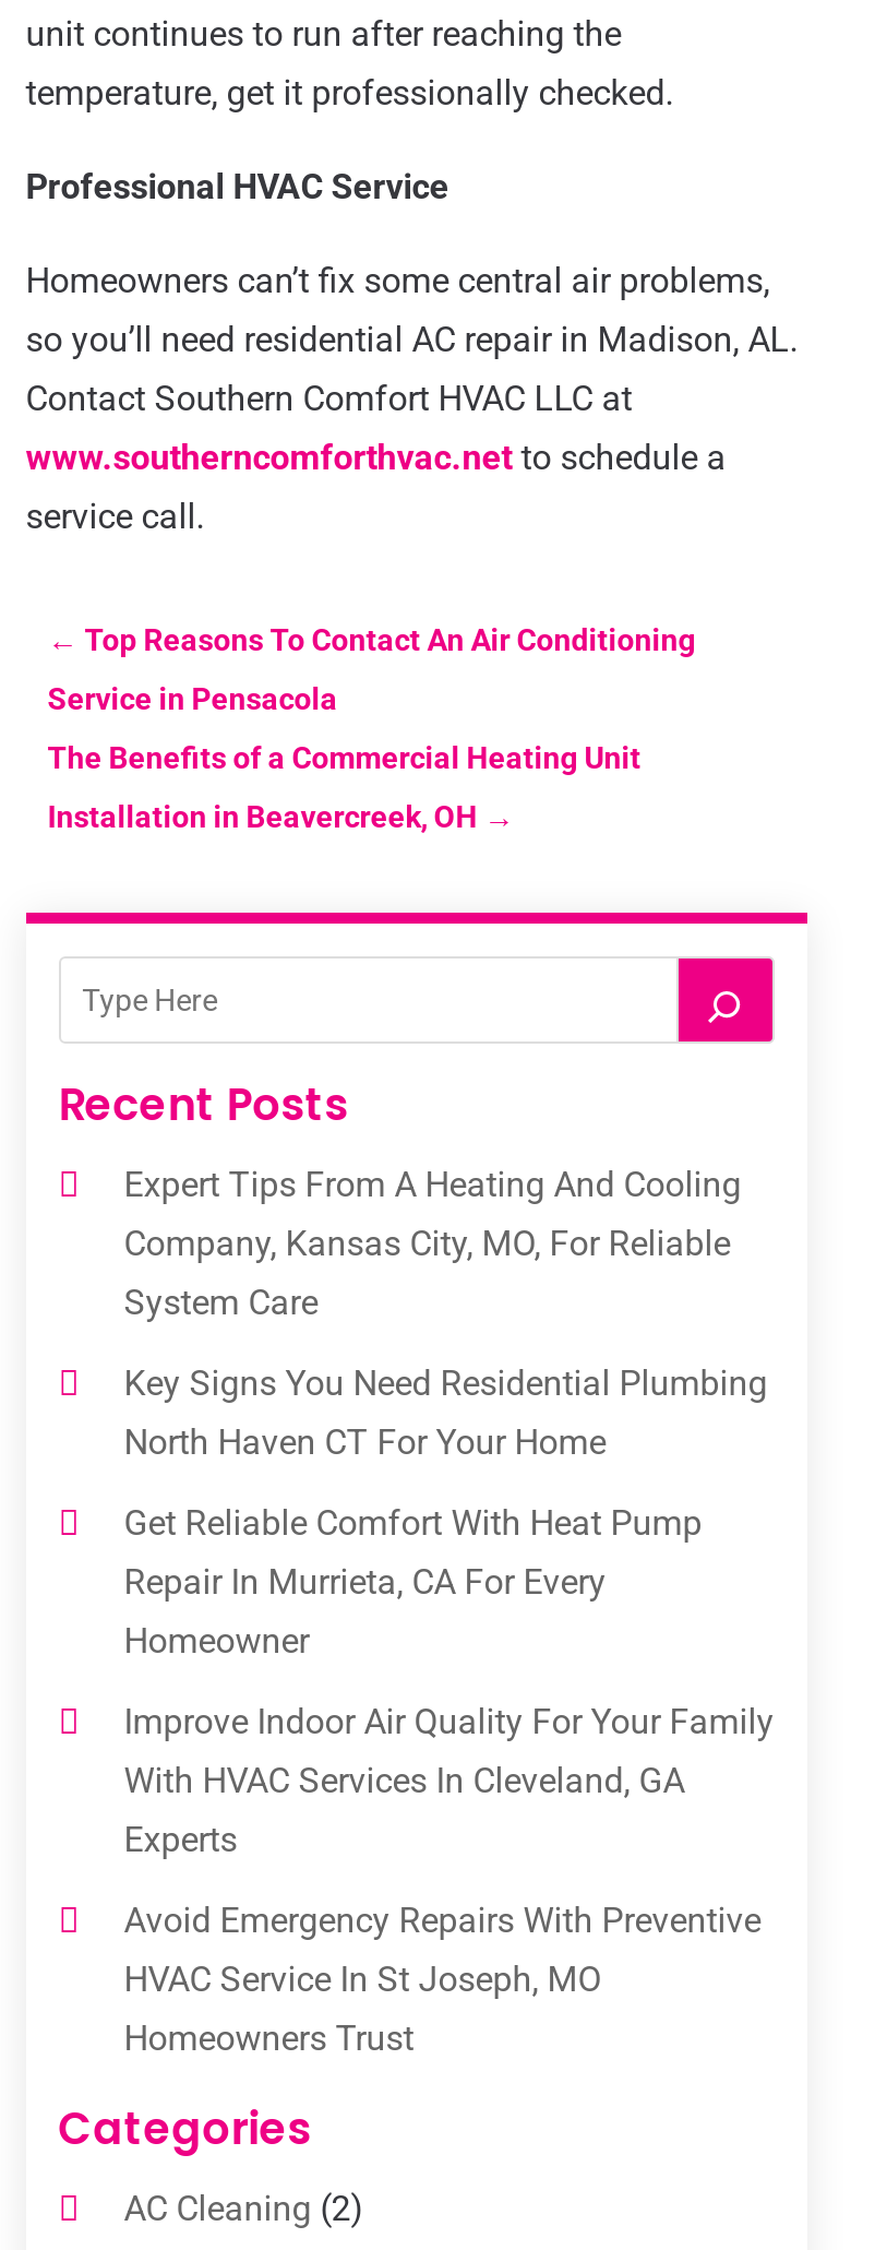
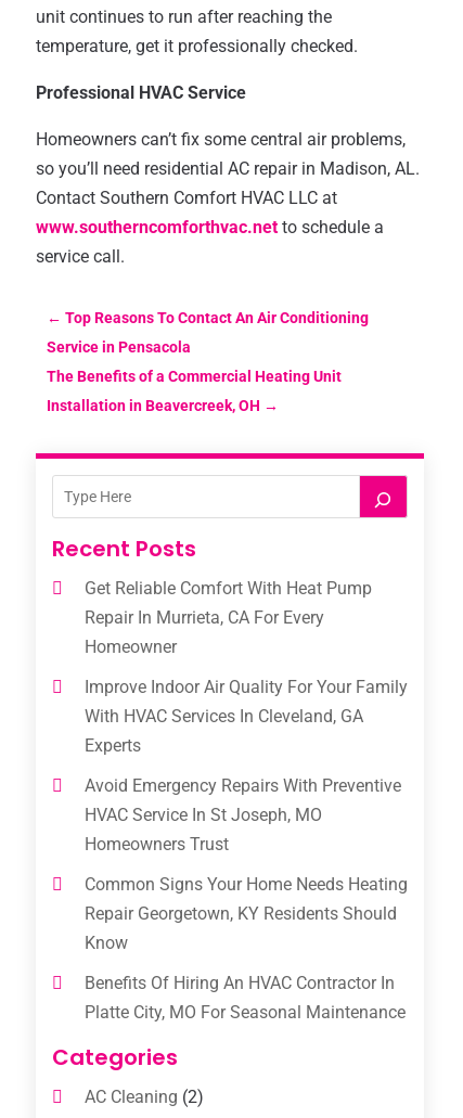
- Expert Tips From A Heating And Cooling
- Company, Kansas City, MO, For Reliable
- System Care
- Key Signs You Need Residential Plumbing
- North Haven CT For Your Home

moved up: Get Reliable Comfort With Heat Pump | Repair In Murrieta, CA For Every | Homeowner | ... | HVAC Service In St Joseph, MO | Homeowners Trust

+ Common Signs Your Home Needs Heating
+ Repair Georgetown, KY Residents Should
+ Know
+ Benefits Of Hiring An HVAC Contractor In
+ Platte City, MO For Seasonal Maintenance
